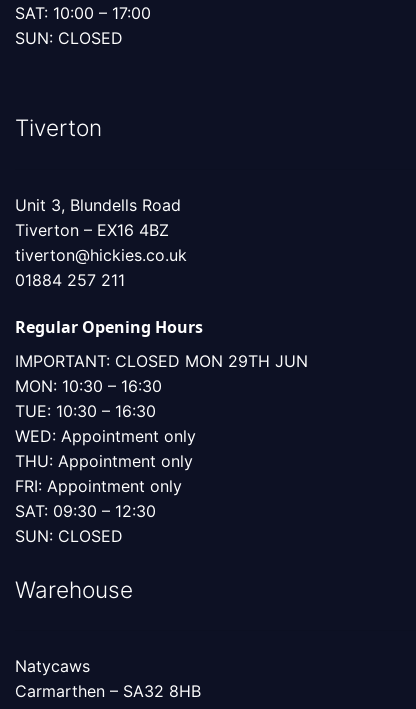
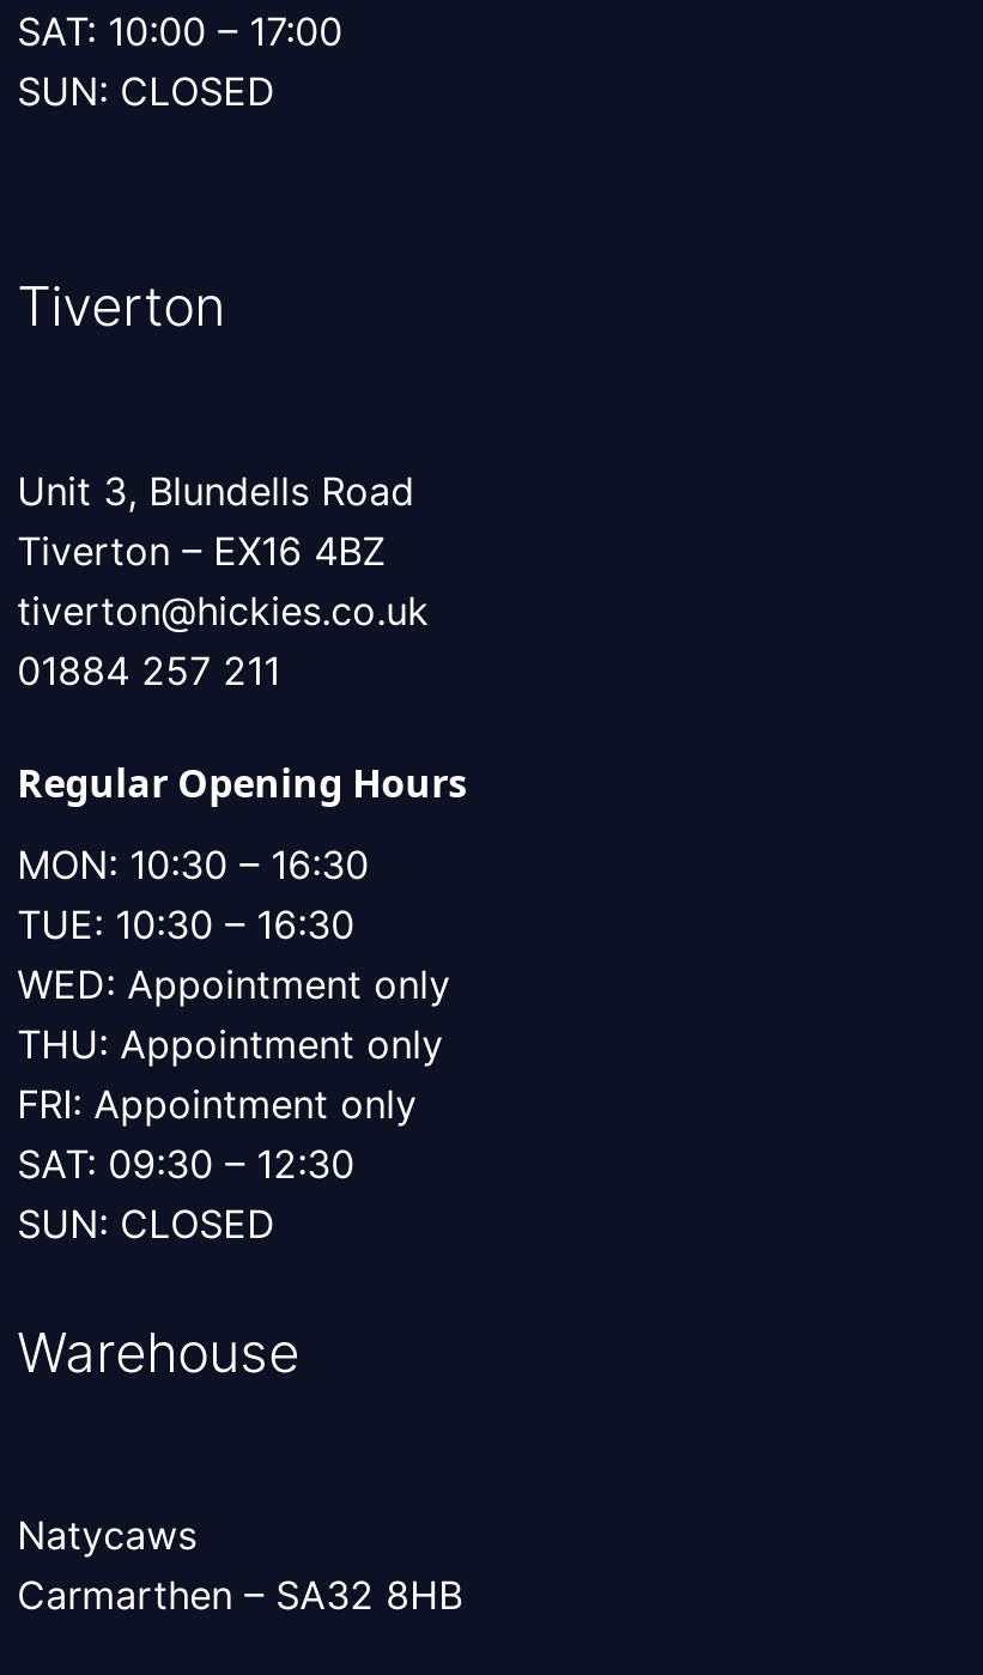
- IMPORTANT: CLOSED MON 29TH JUN
